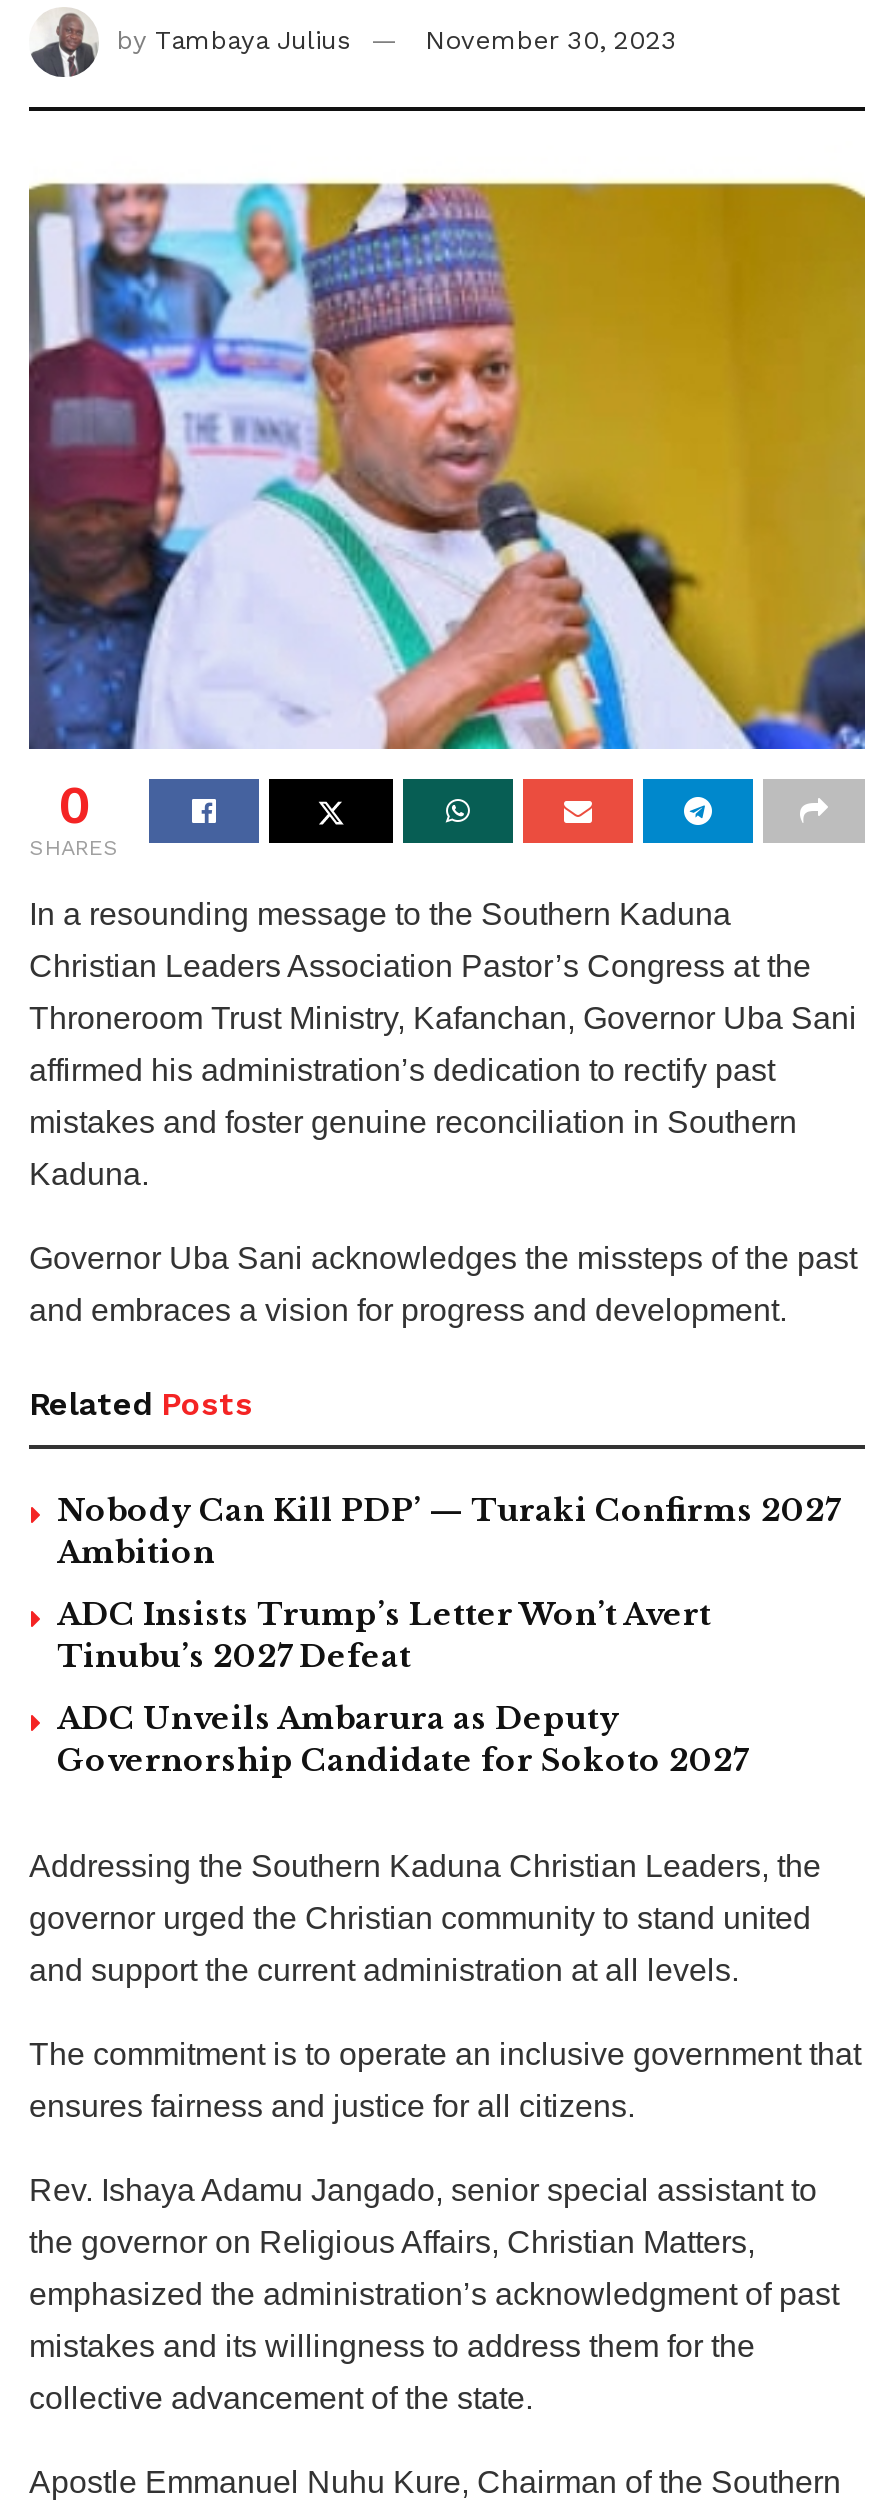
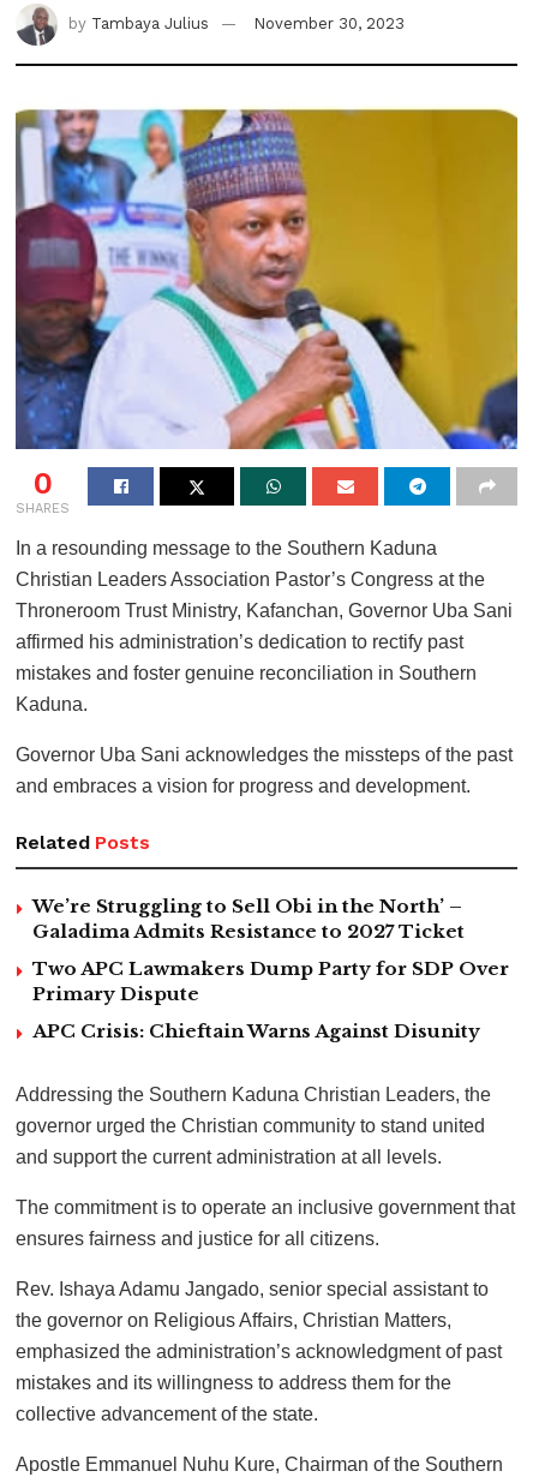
- Nobody Can Kill PDP’ — Turaki Confirms 2027
- Ambition
+ We’re Struggling to Sell Obi in the North’ –
+ Galadima Admits Resistance to 2027 Ticket

- ADC Insists Trump’s Letter Won’t Avert
- Tinubu’s 2027 Defeat
+ Two APC Lawmakers Dump Party for SDP Over
+ Primary Dispute

- ADC Unveils Ambarura as Deputy
- Governorship Candidate for Sokoto 2027
+ APC Crisis: Chieftain Warns Against Disunity
